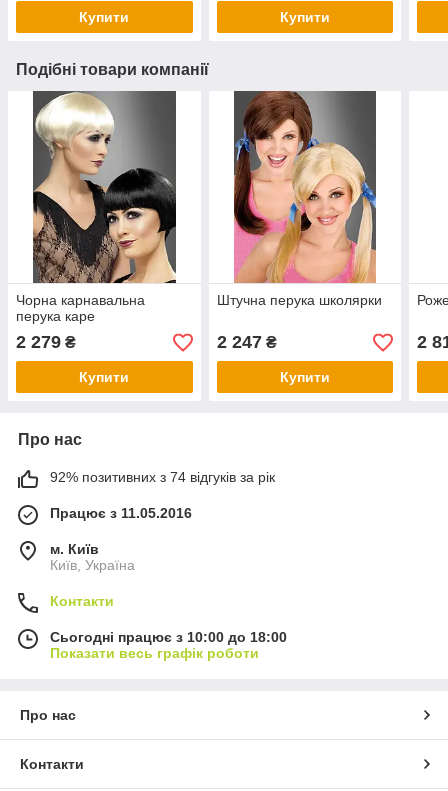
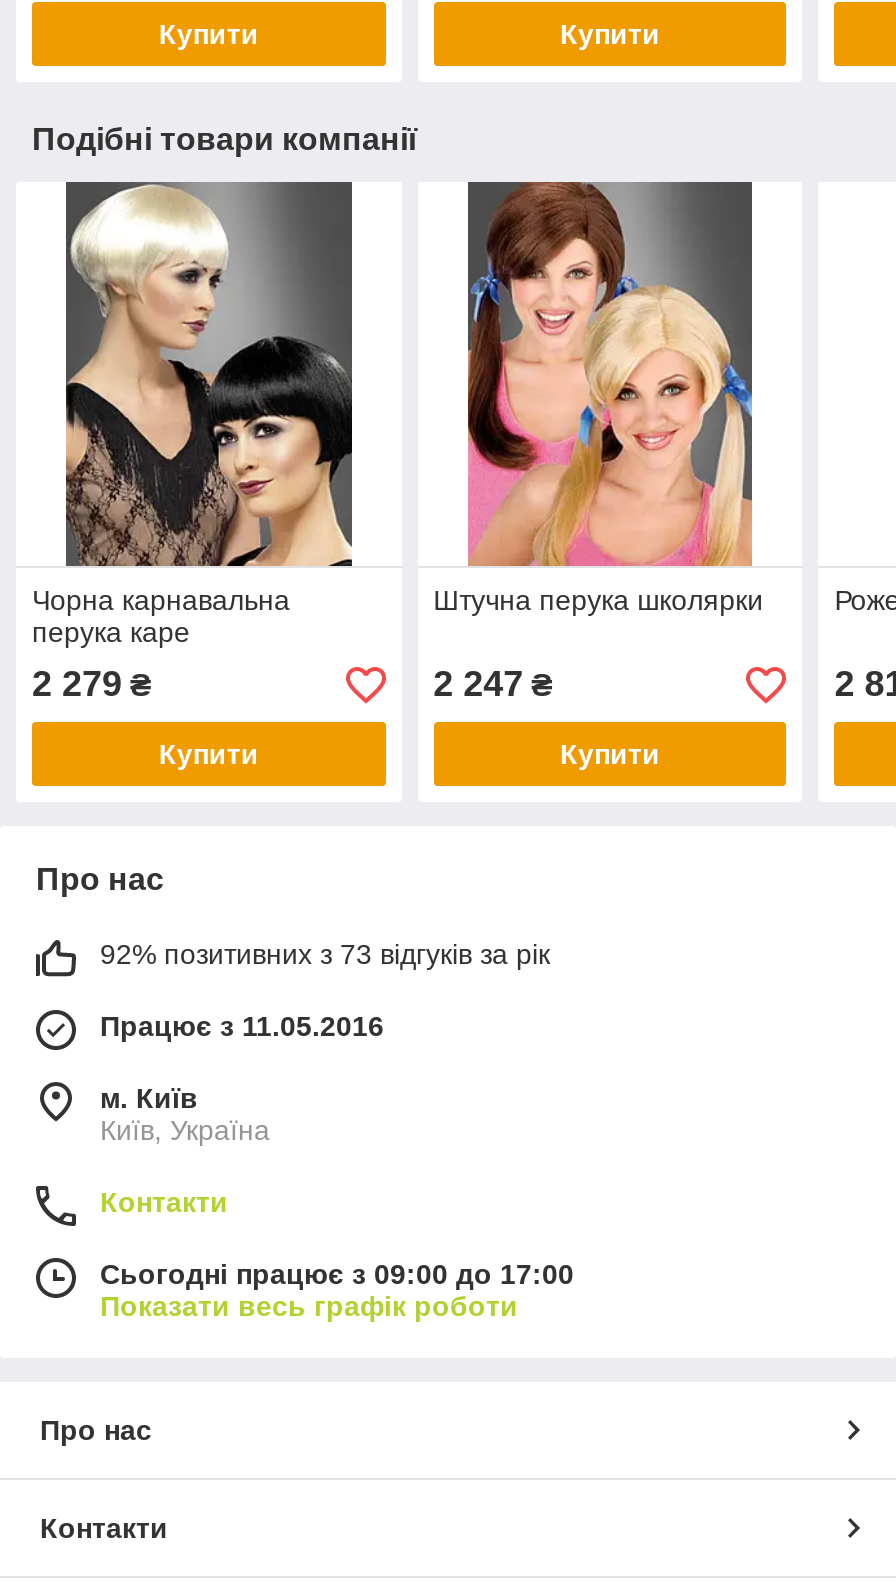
- 92% позитивних з 74 відгуків за рік
+ 92% позитивних з 73 відгуків за рік

- Сьогодні працює з 10:00 до 18:00
+ Сьогодні працює з 09:00 до 17:00
